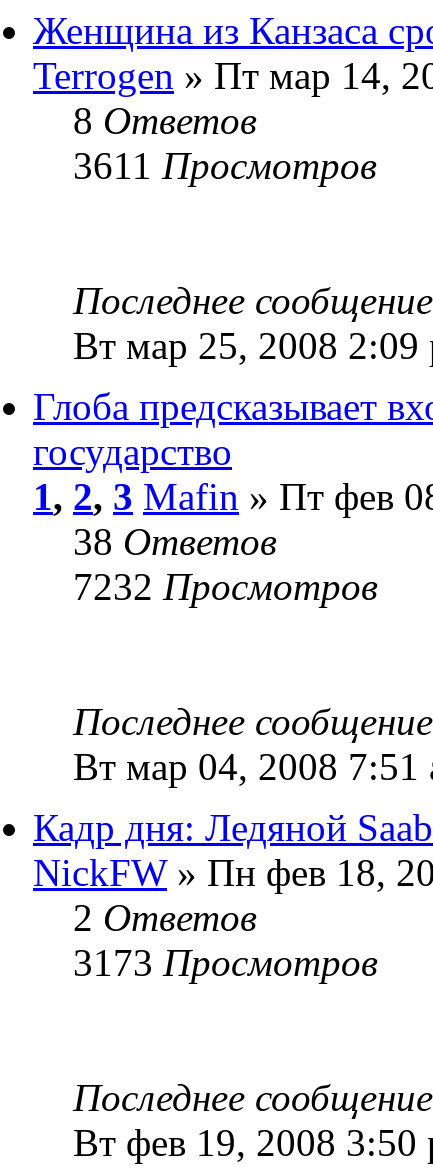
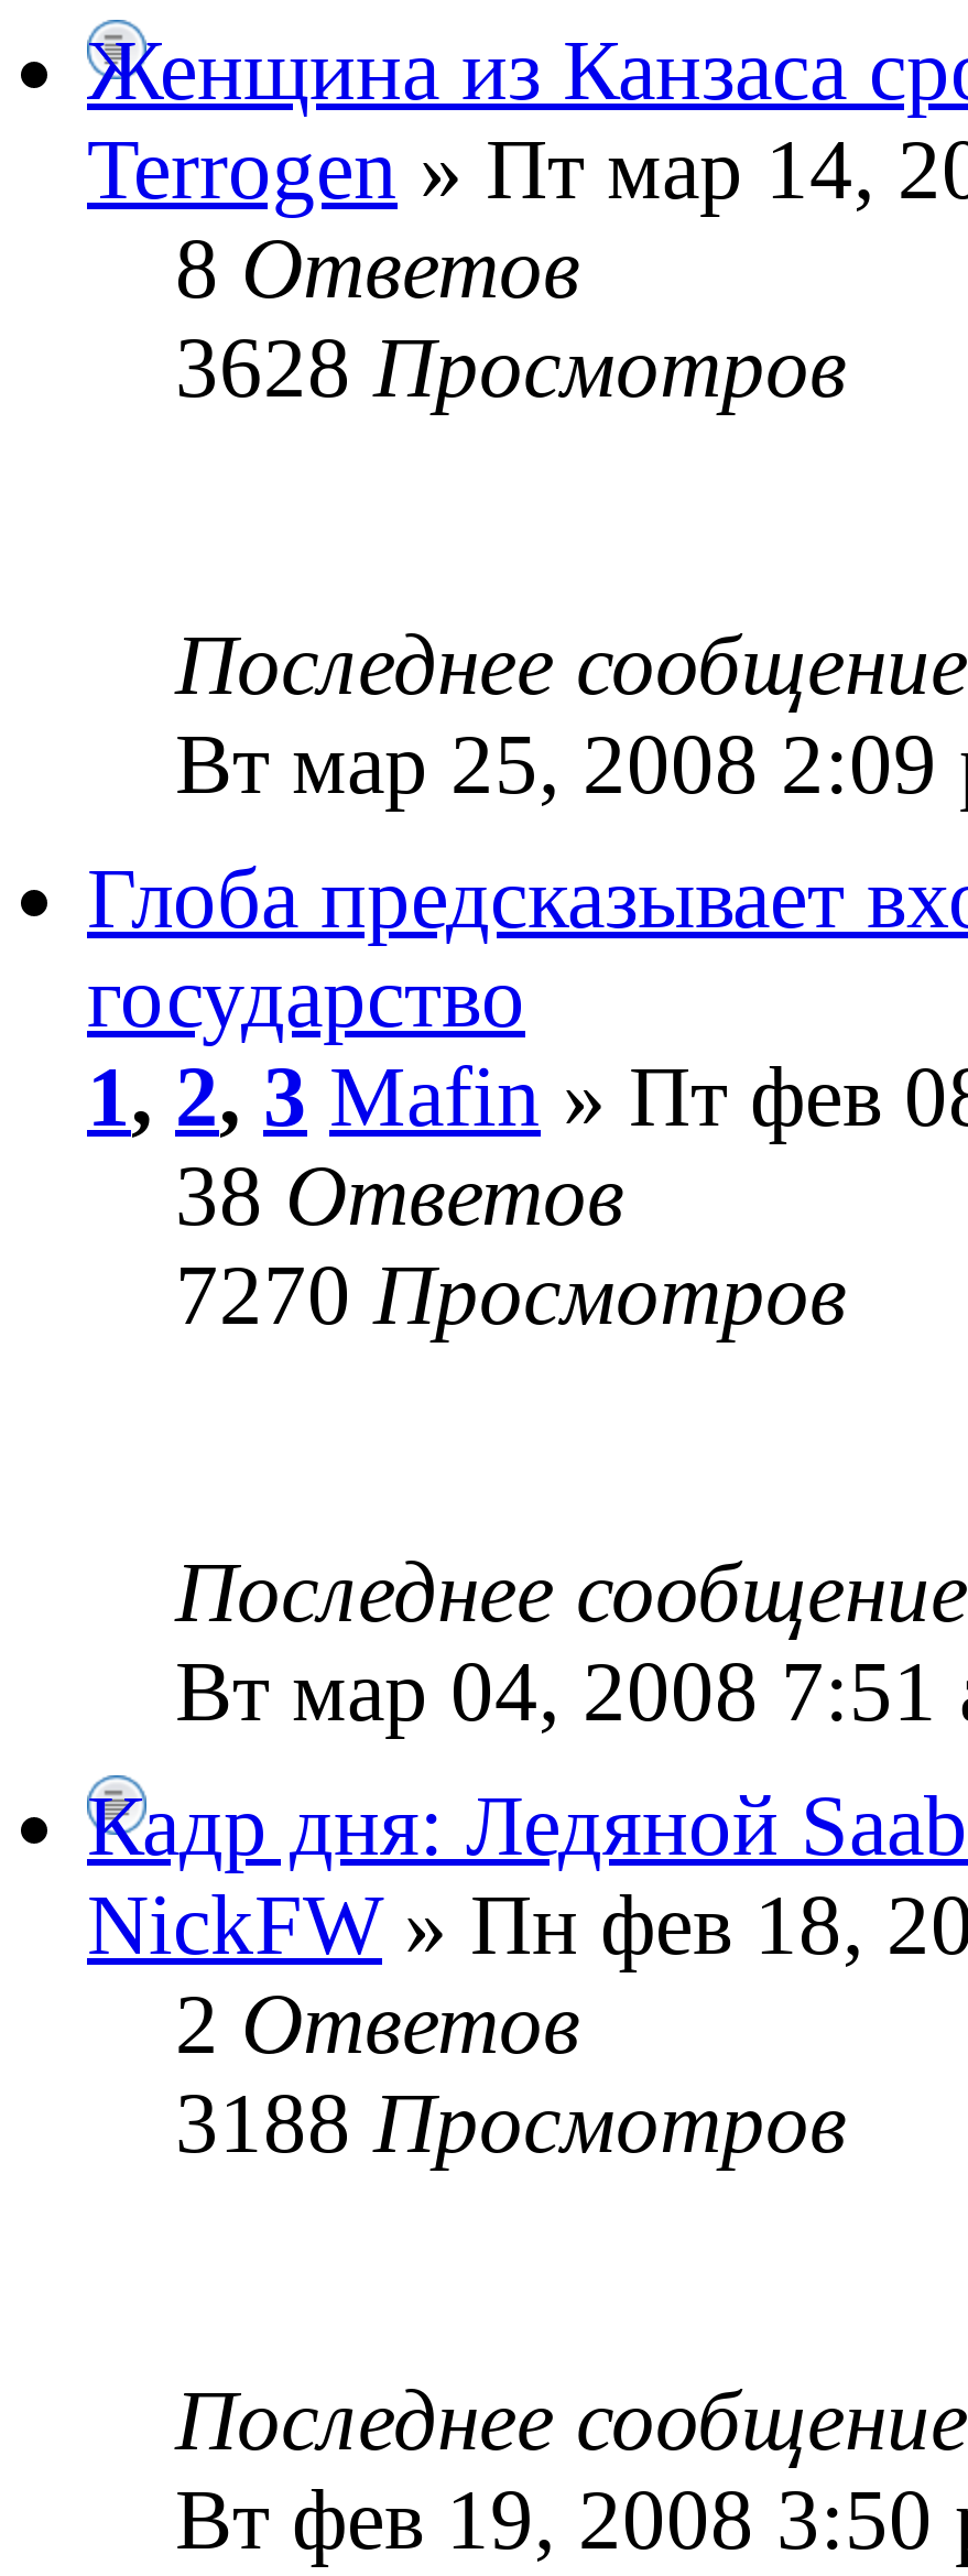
- 3611 Просмотров
+ 3628 Просмотров

- 7232 Просмотров
+ 7270 Просмотров

- 3173 Просмотров
+ 3188 Просмотров
